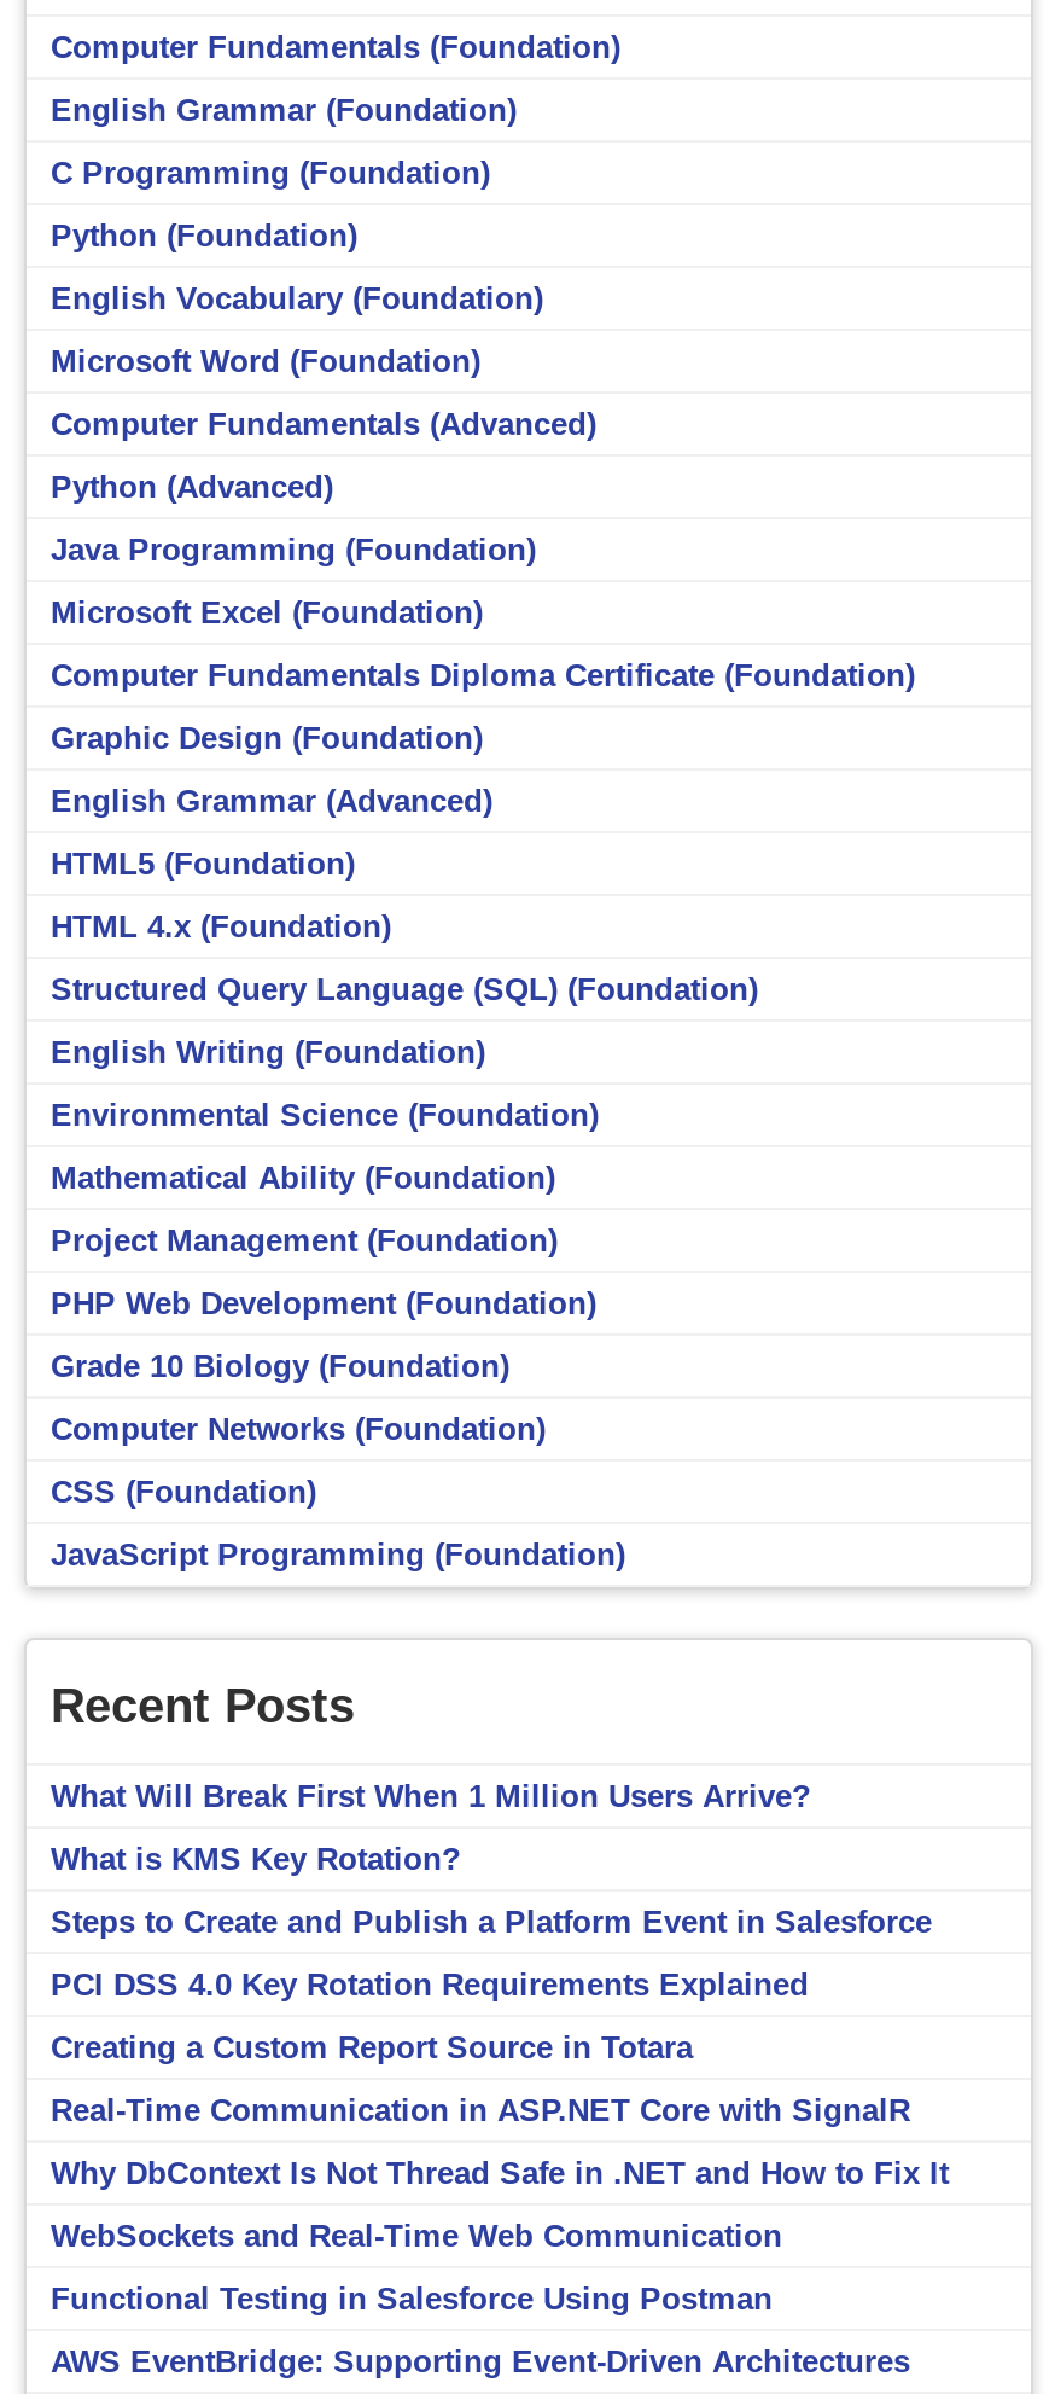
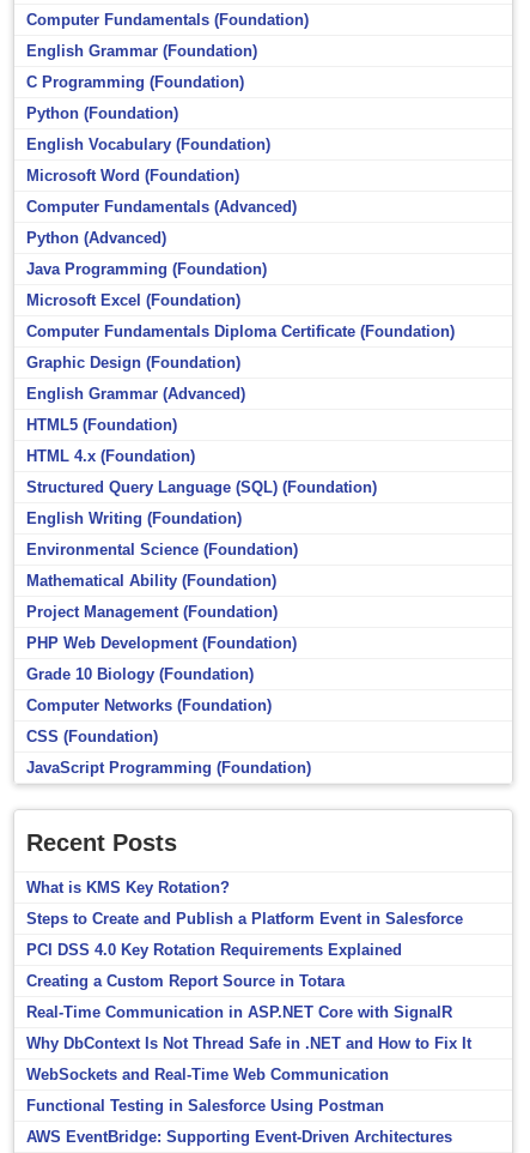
- What Will Break First When 1 Million Users Arrive?
